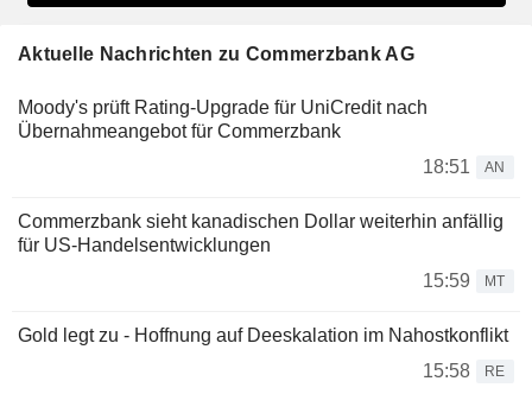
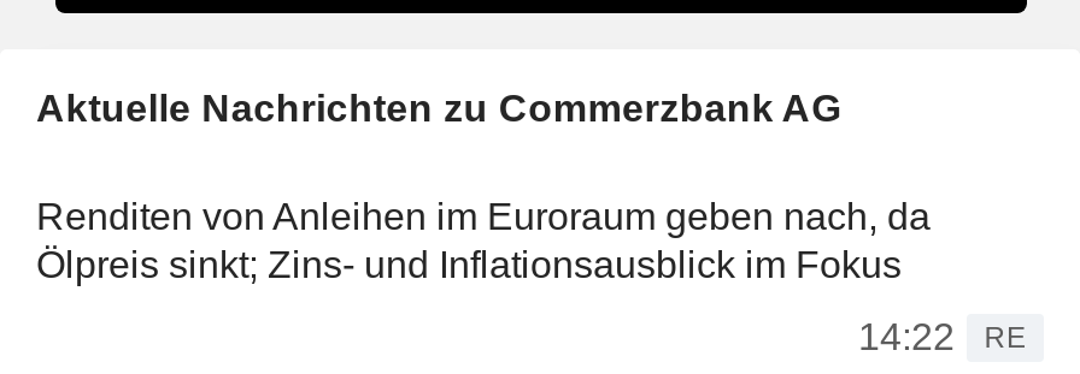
- Moody's prüft Rating-Upgrade für UniCredit nach
- Übernahmeangebot für Commerzbank
- 18:51
- AN
- Commerzbank sieht kanadischen Dollar weiterhin anfällig
- für US-Handelsentwicklungen
- 15:59
- MT
- Gold legt zu - Hoffnung auf Deeskalation im Nahostkonflikt
- 15:58
+ Renditen von Anleihen im Euroraum geben nach, da
+ Ölpreis sinkt; Zins- und Inflationsausblick im Fokus
+ 14:22
